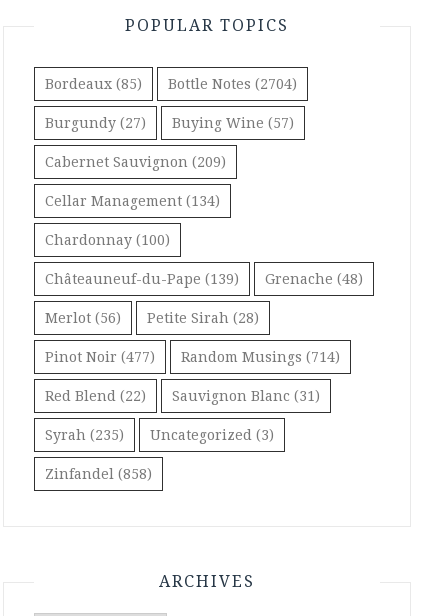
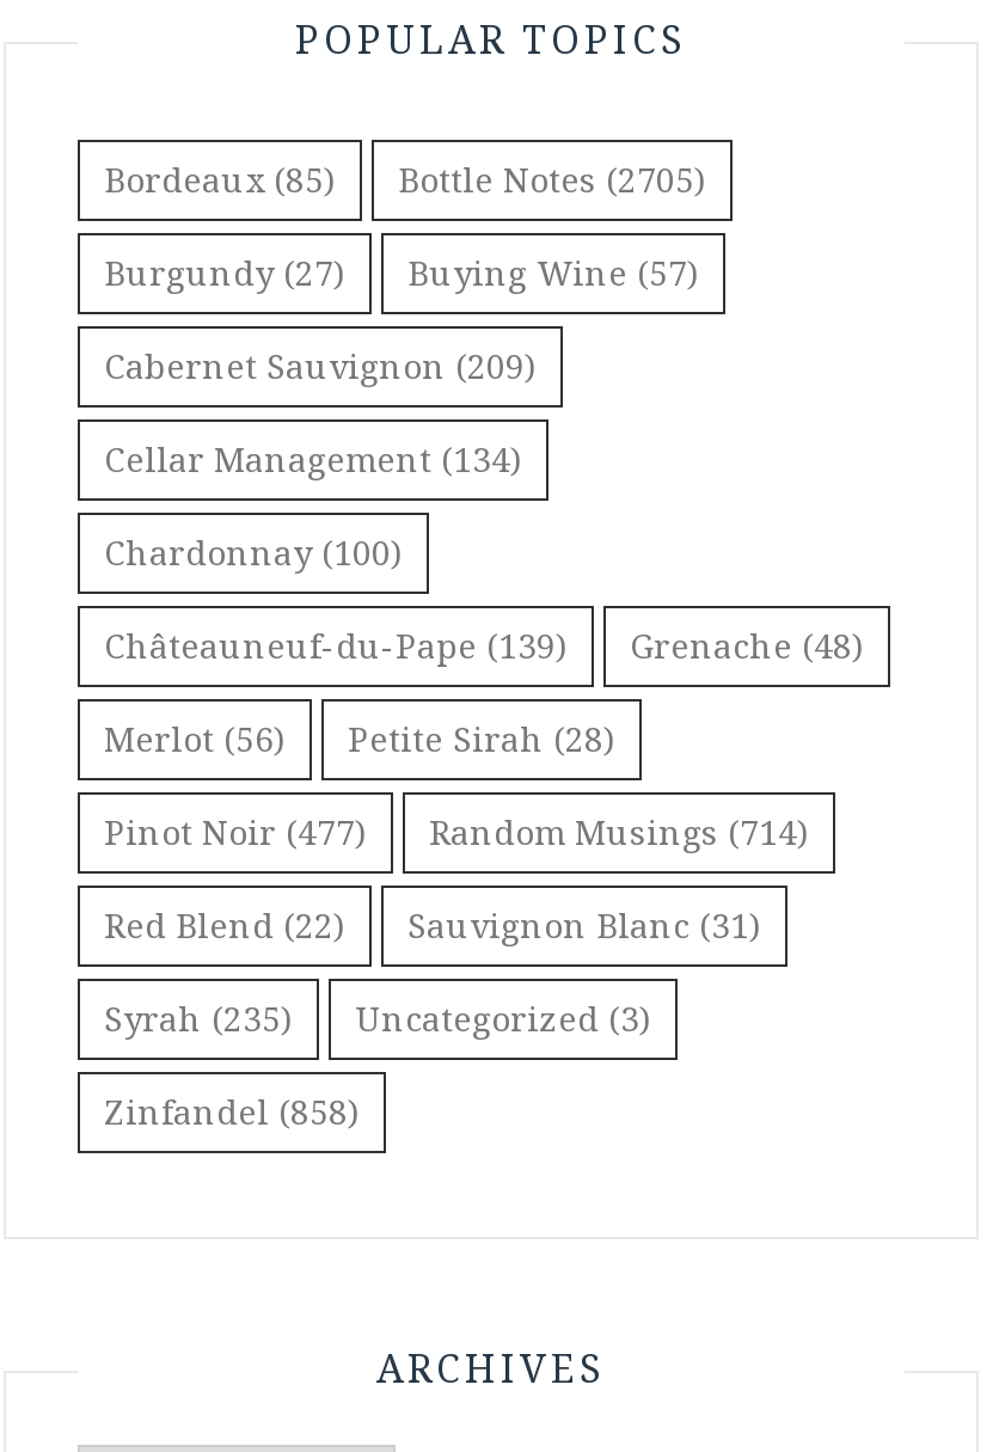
- Bordeaux (85) Bottle Notes (2704)
+ Bordeaux (85) Bottle Notes (2705)
